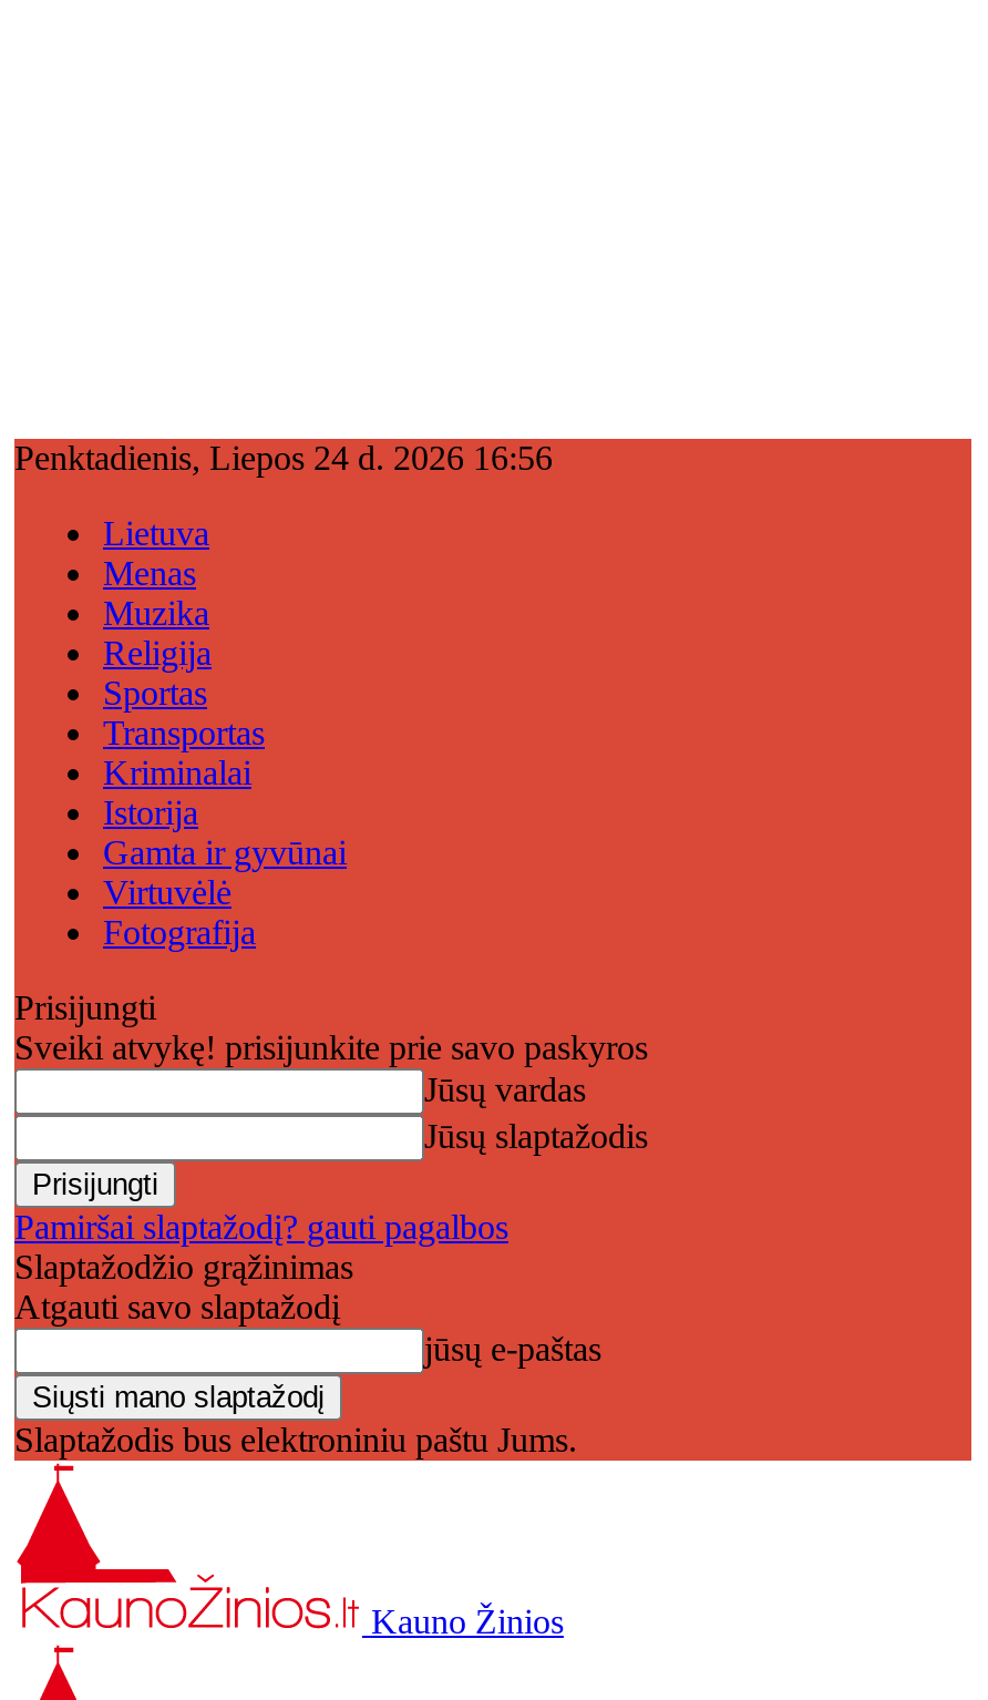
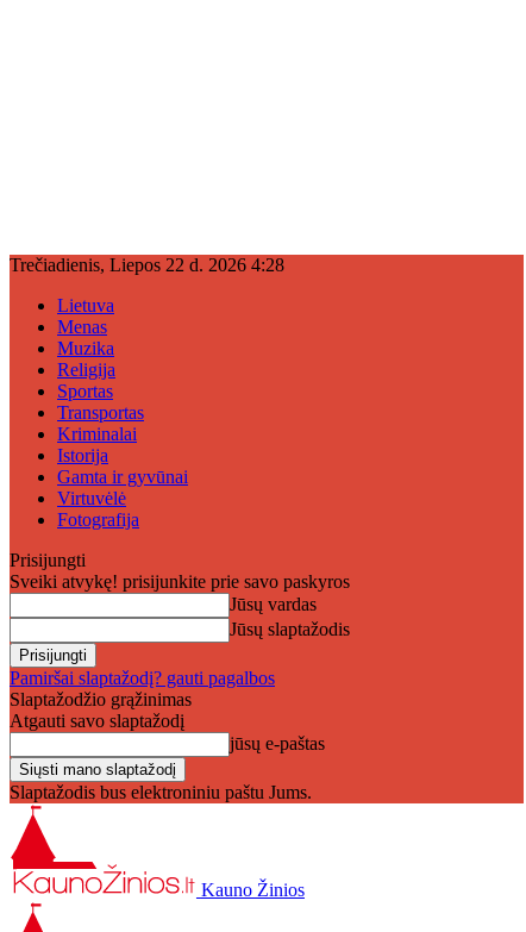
- Penktadienis, Liepos 24 d. 2026 16:56
+ Trečiadienis, Liepos 22 d. 2026 4:28
